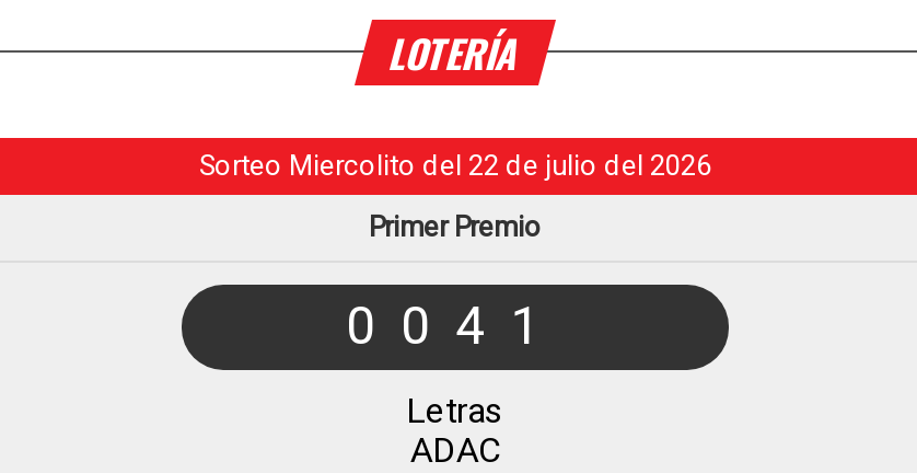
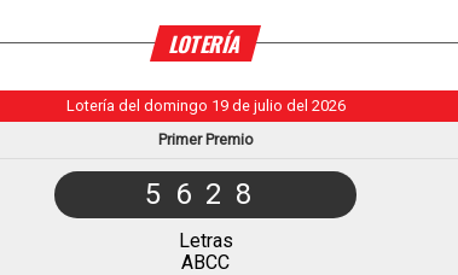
- Sorteo Miercolito del 22 de julio del 2026
+ Lotería del domingo 19 de julio del 2026

- 0041
+ 5628

- ADAC
+ ABCC
